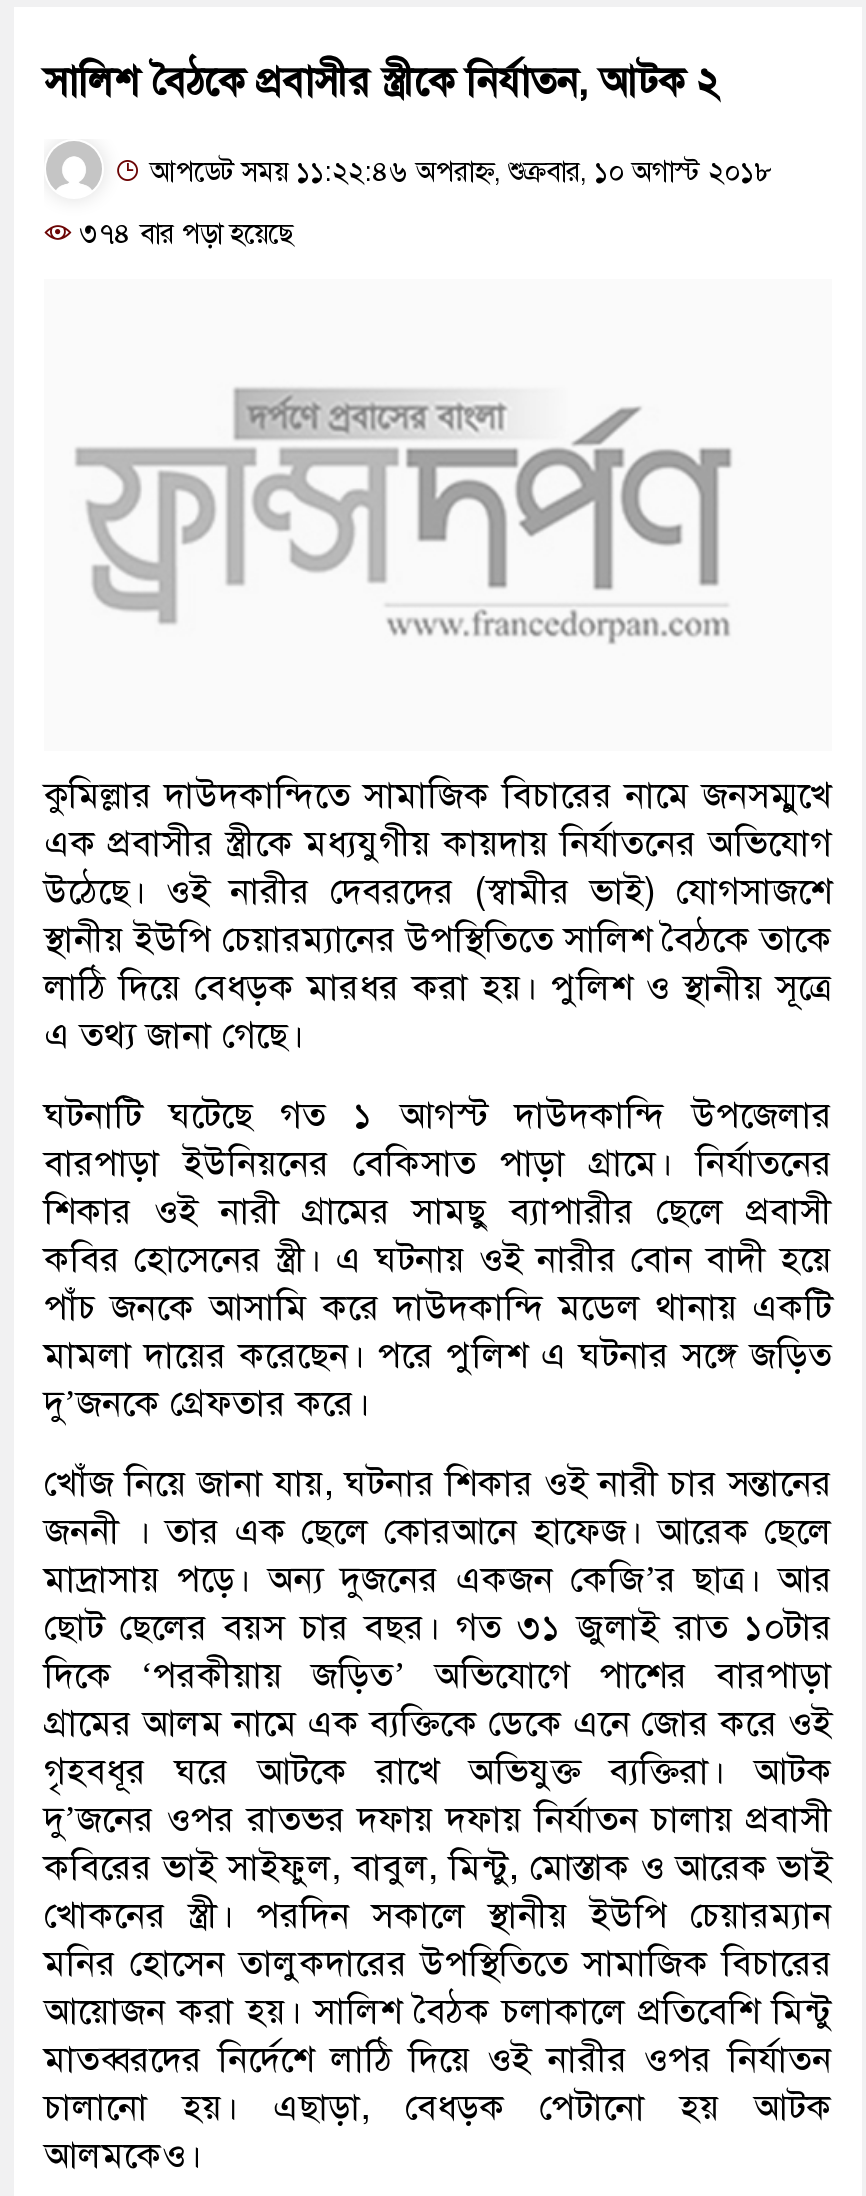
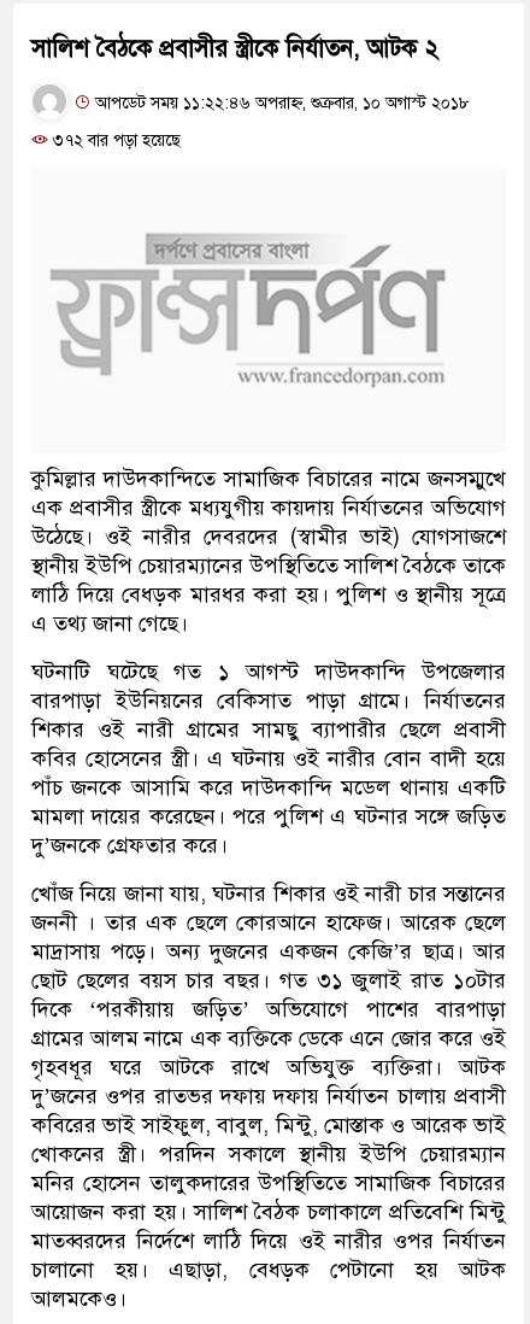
- ৩৭৪ বার পড়া হয়েছে
+ ৩৭২ বার পড়া হয়েছে
